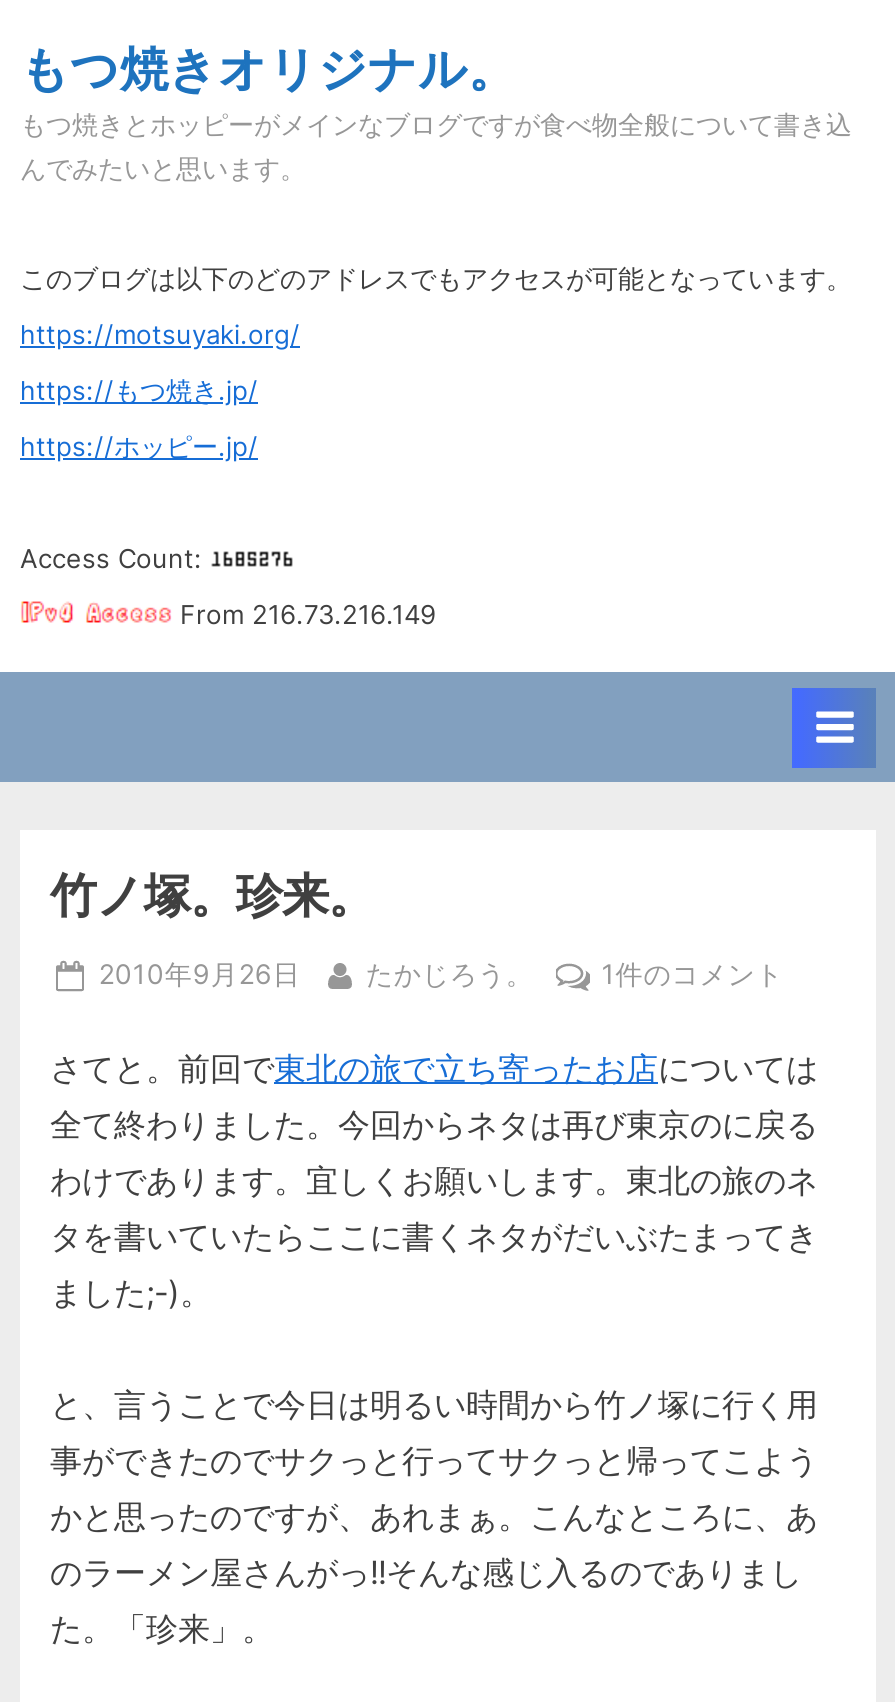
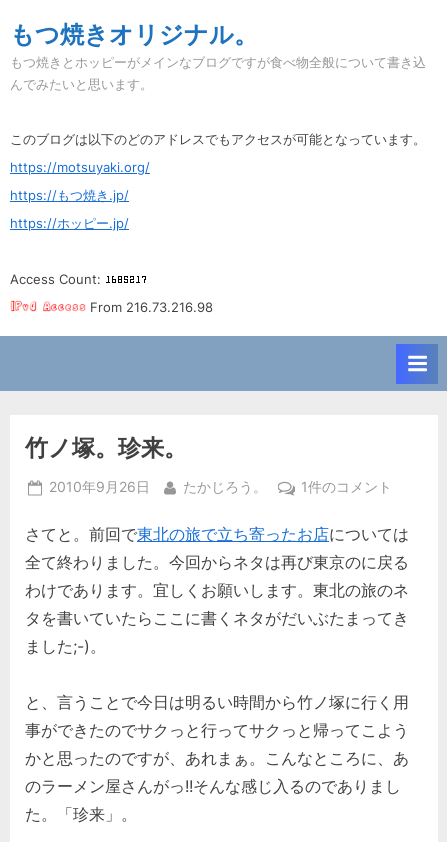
- From 216.73.216.149
+ From 216.73.216.98
